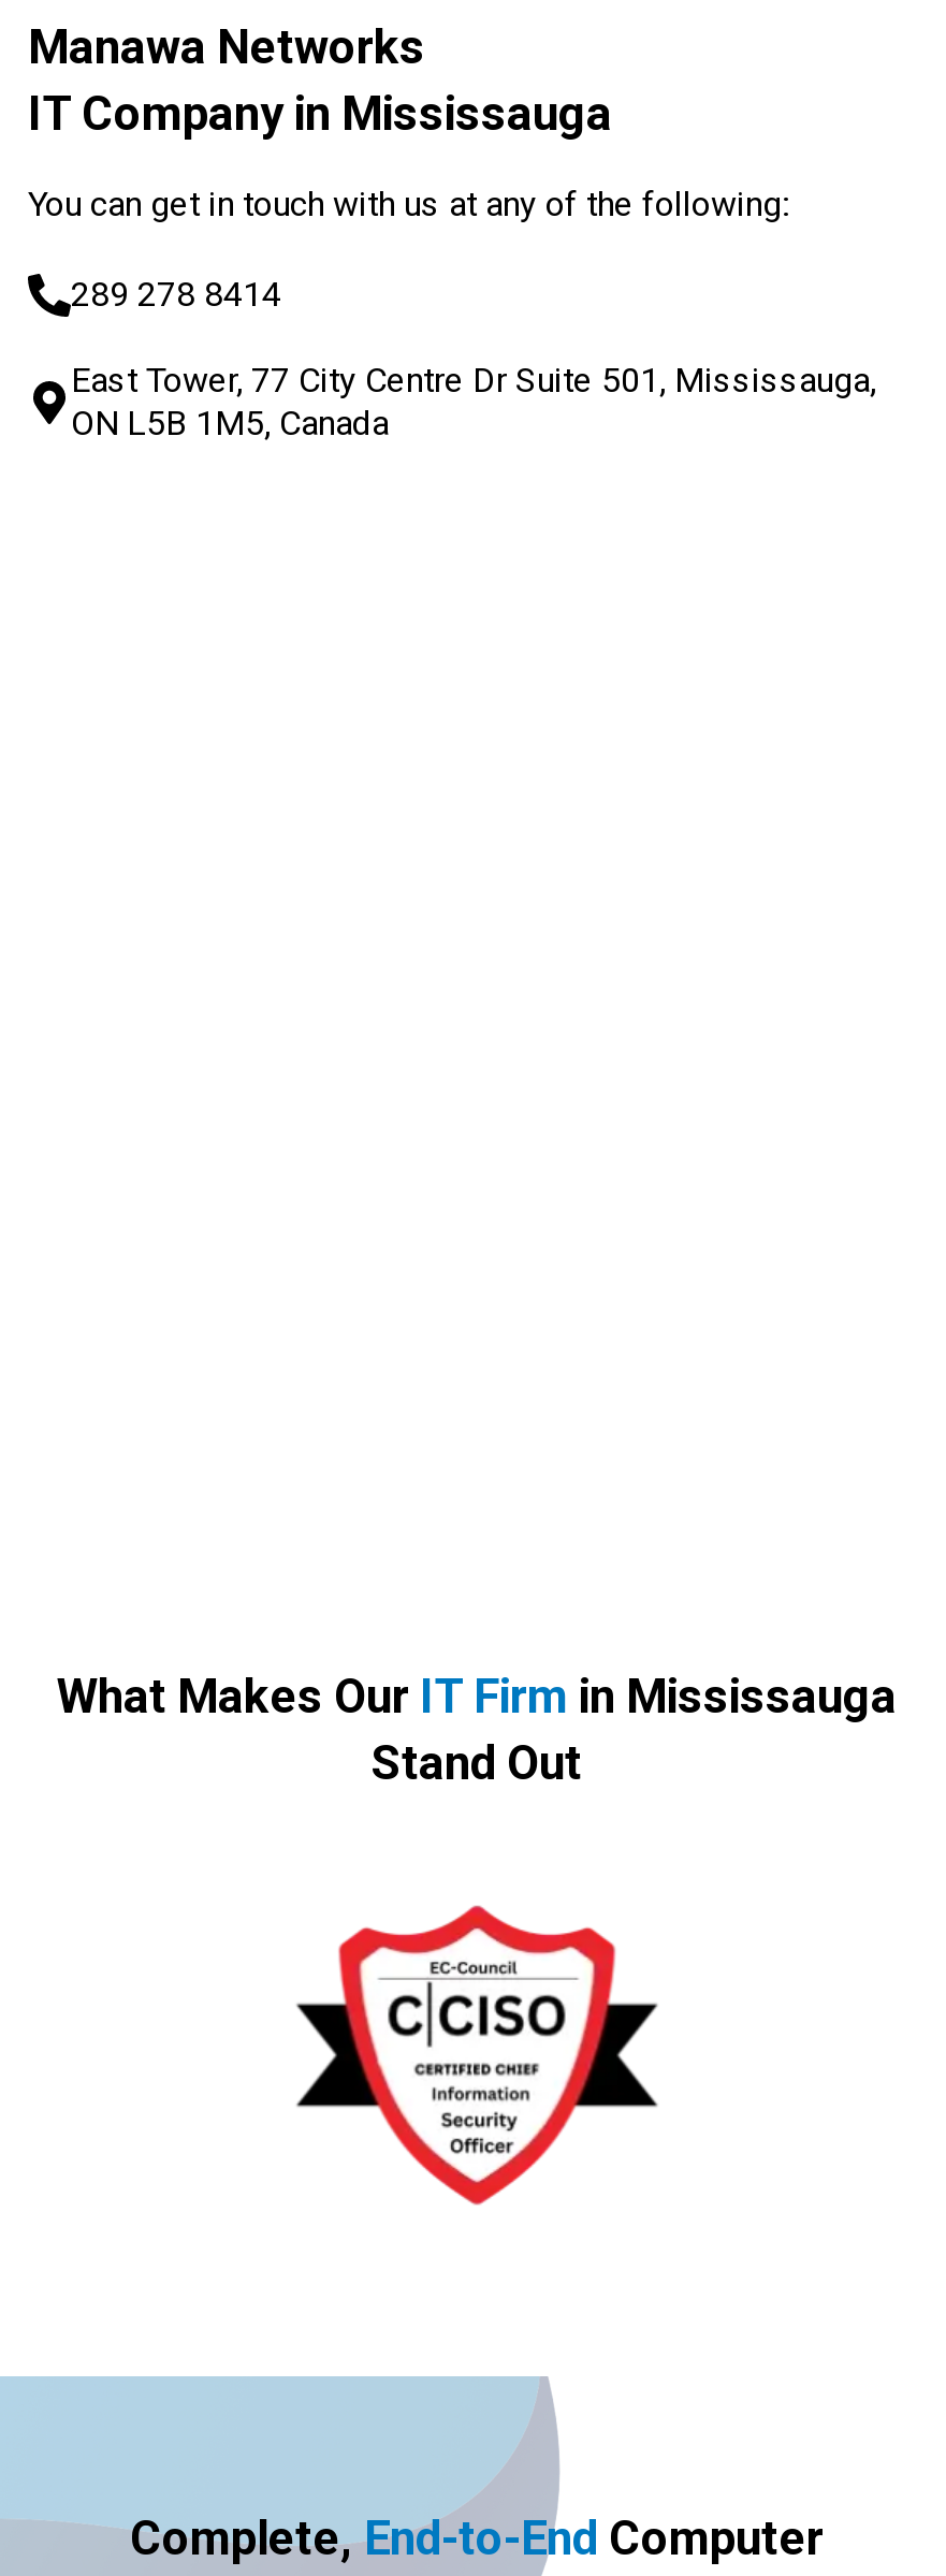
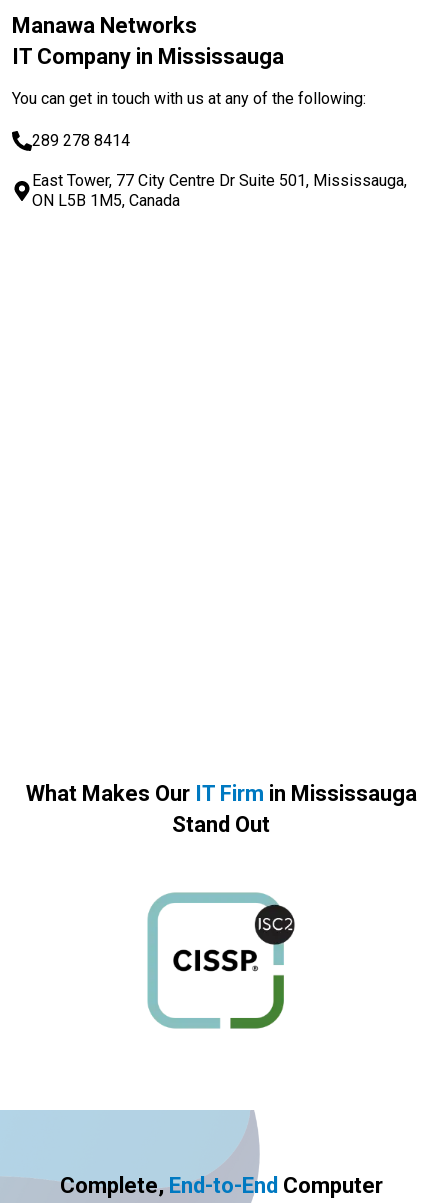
- [image]
+ [image]
